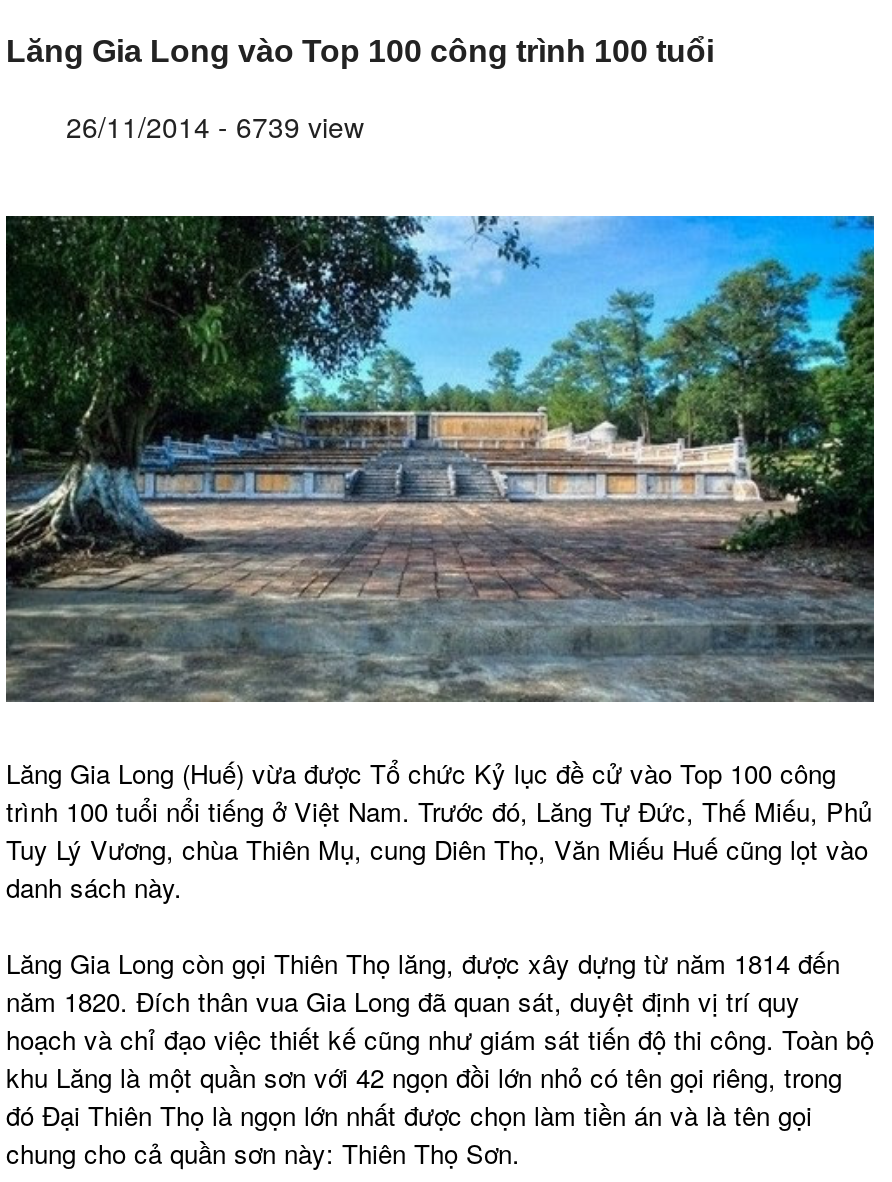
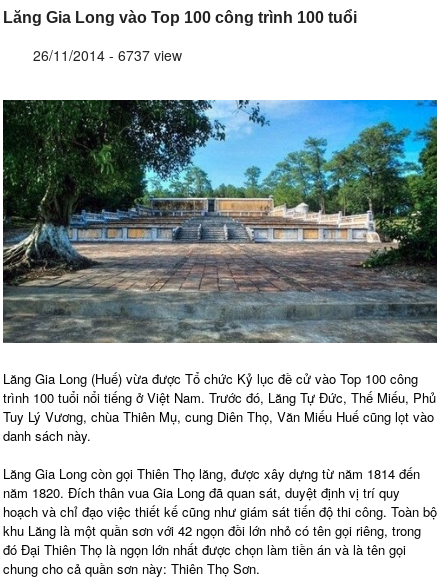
- 26/11/2014 - 6739 view
+ 26/11/2014 - 6737 view
